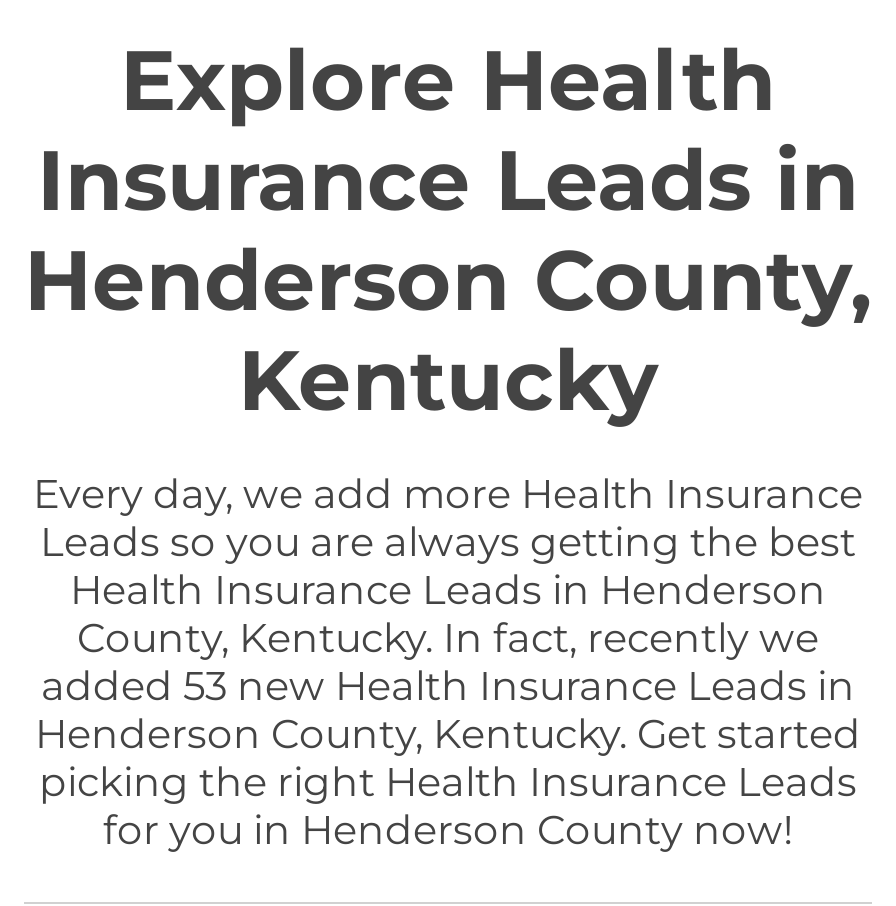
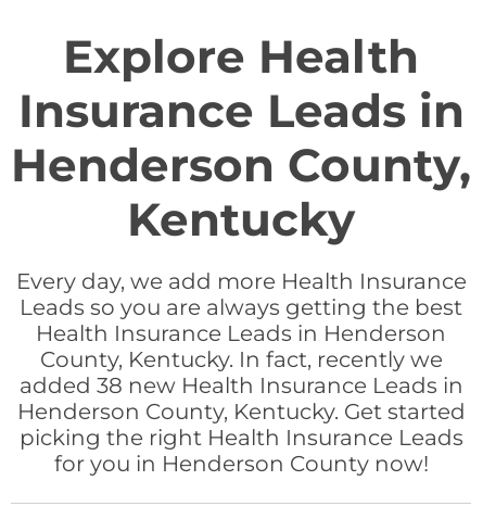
- added 53 new Health Insurance Leads in
+ added 38 new Health Insurance Leads in
